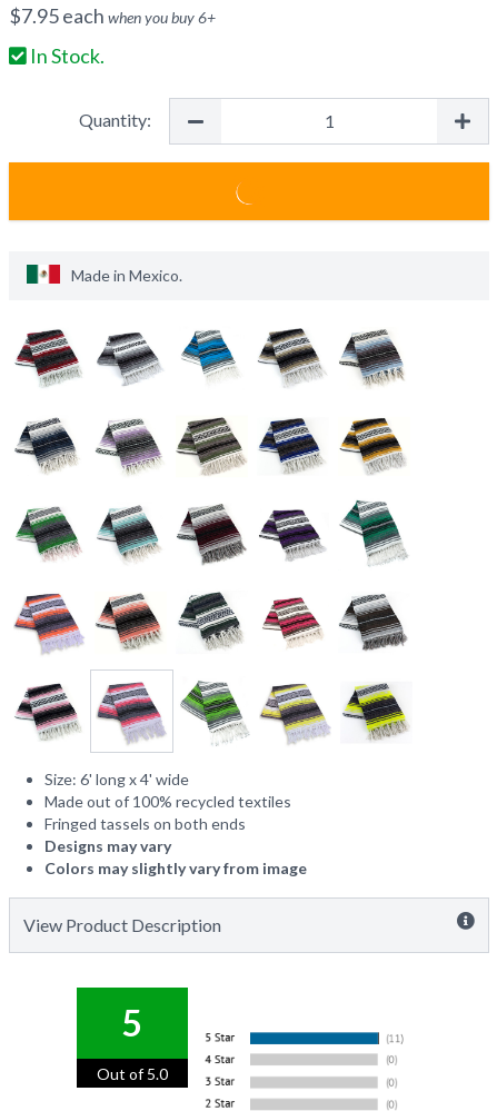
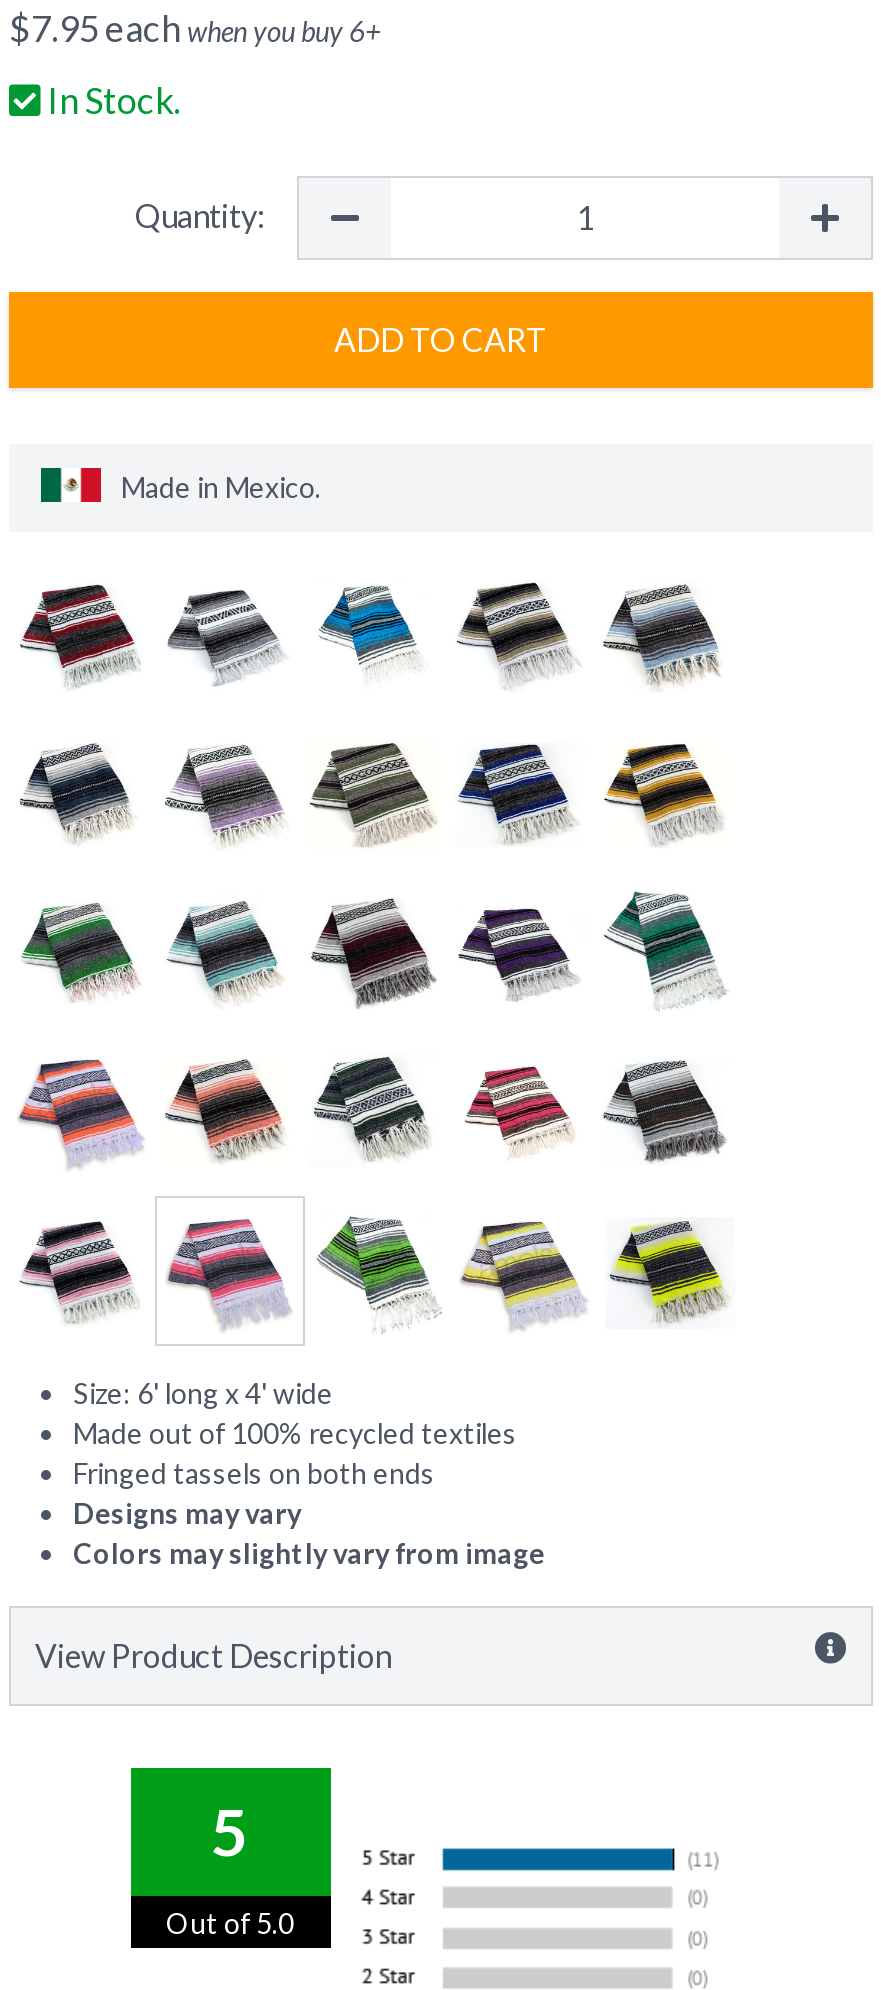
+ ADD TO CART
